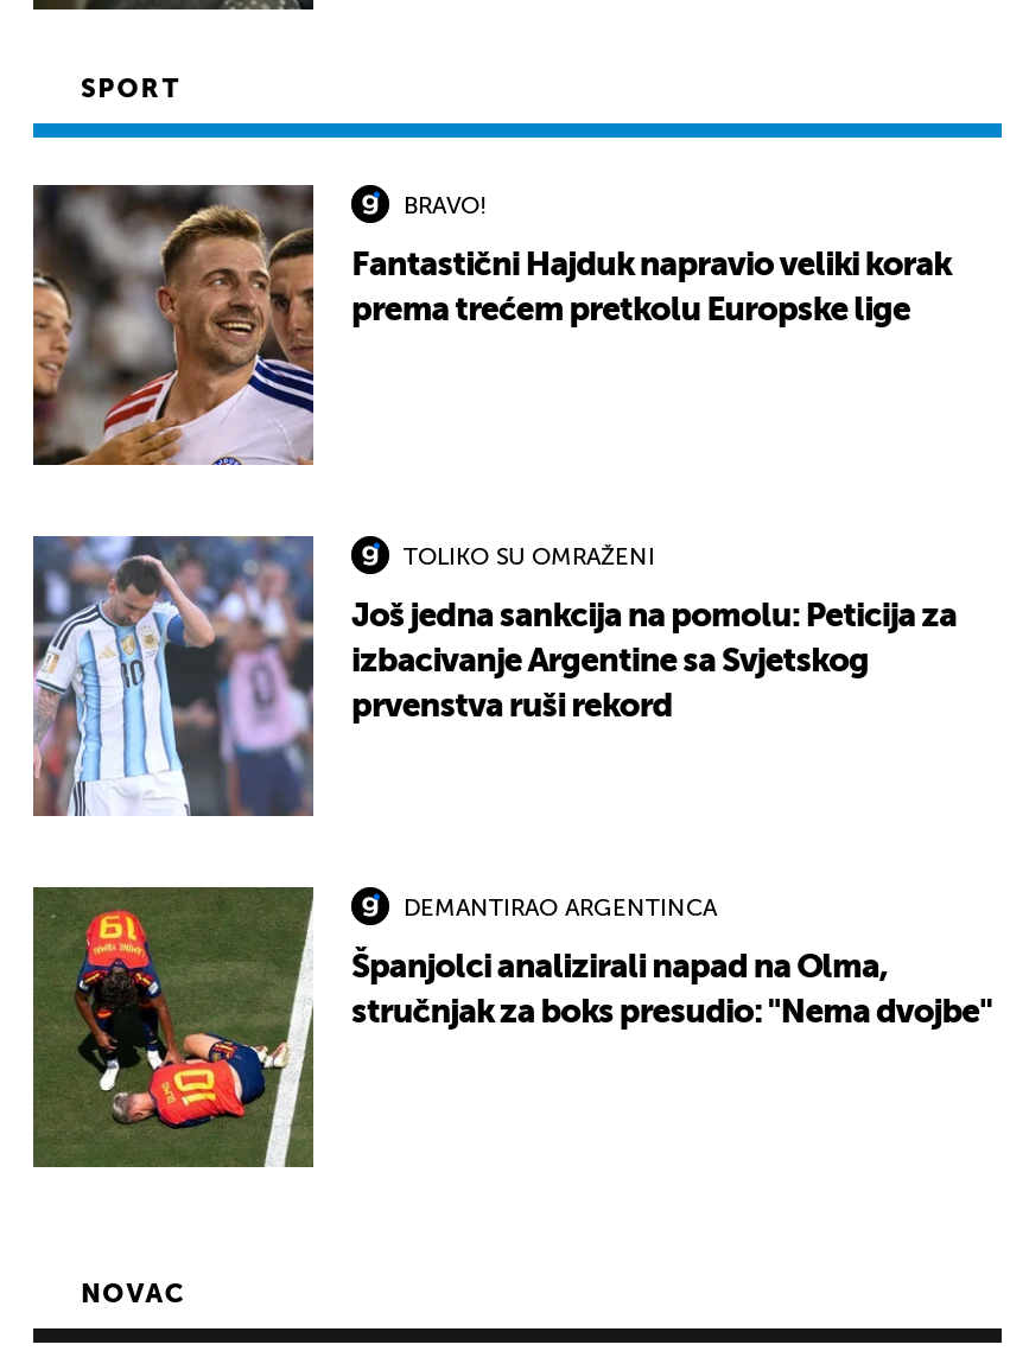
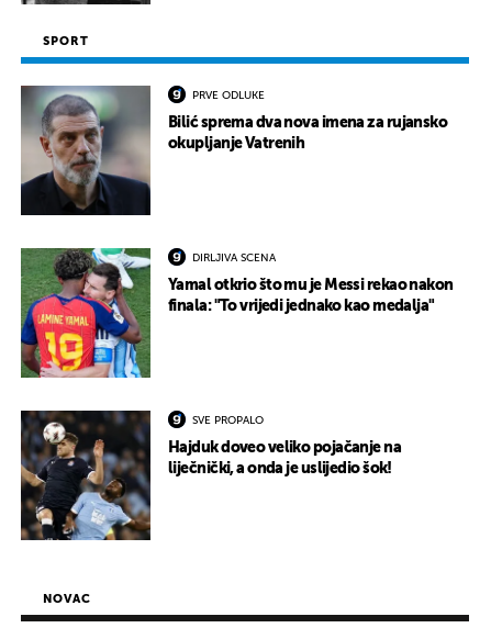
- [image]
- Fantastični Hajduk napravio veliki korak
- prema trećem pretkolu Europske lige
+ [image]
+ Bilić sprema dva nova imena za rujansko
+ okupljanje Vatrenih

- BRAVO!
+ PRVE ODLUKE

- [image]
- Još jedna sankcija na pomolu: Peticija za
- izbacivanje Argentine sa Svjetskog
- prvenstva ruši rekord
+ [image]
+ Yamal otkrio što mu je Messi rekao nakon
+ finala: "To vrijedi jednako kao medalja"

- TOLIKO SU OMRAŽENI
+ DIRLJIVA SCENA

- [image]
- Španjolci analizirali napad na Olma,
- stručnjak za boks presudio: "Nema dvojbe"
+ [image]
+ Hajduk doveo veliko pojačanje na
+ liječnički, a onda je uslijedio šok!

- DEMANTIRAO ARGENTINCA
+ SVE PROPALO
